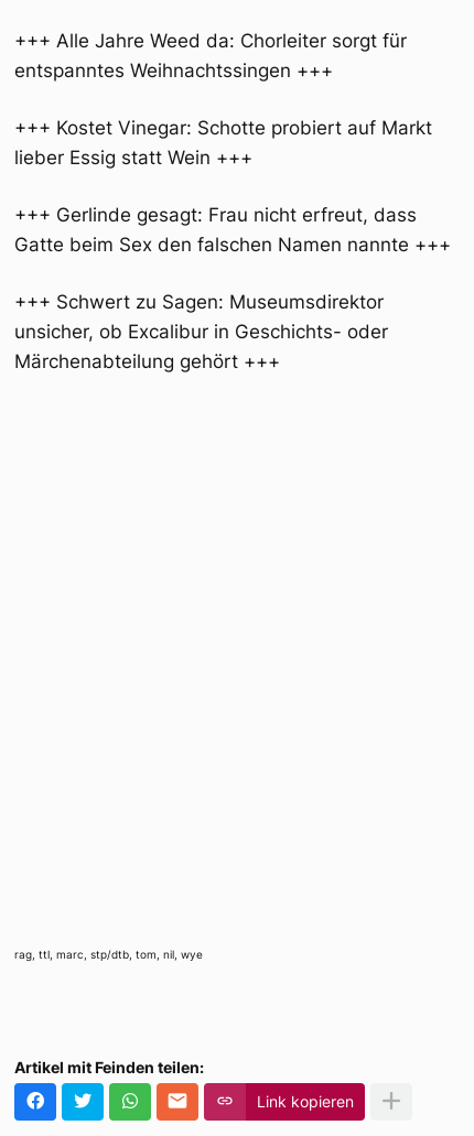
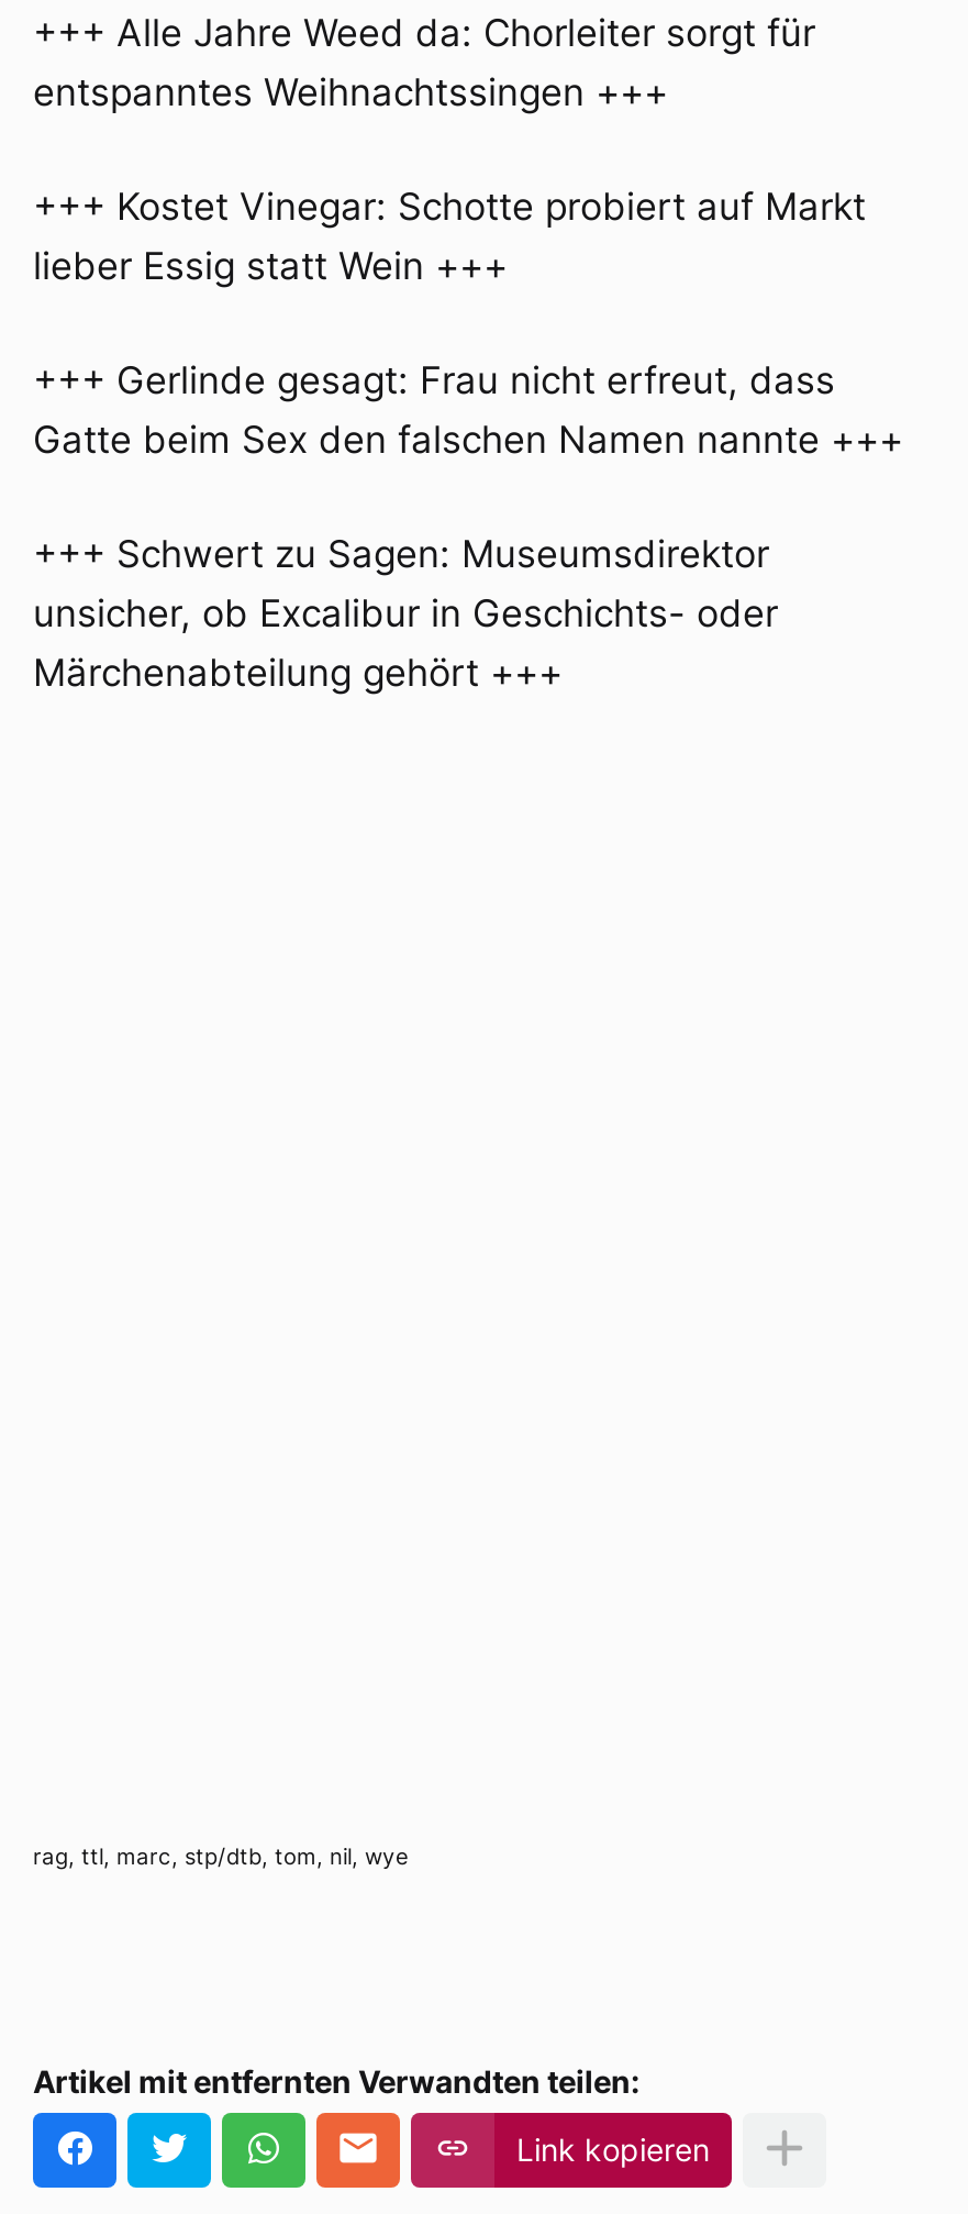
- Artikel mit Feinden teilen:
+ Artikel mit entfernten Verwandten teilen:
